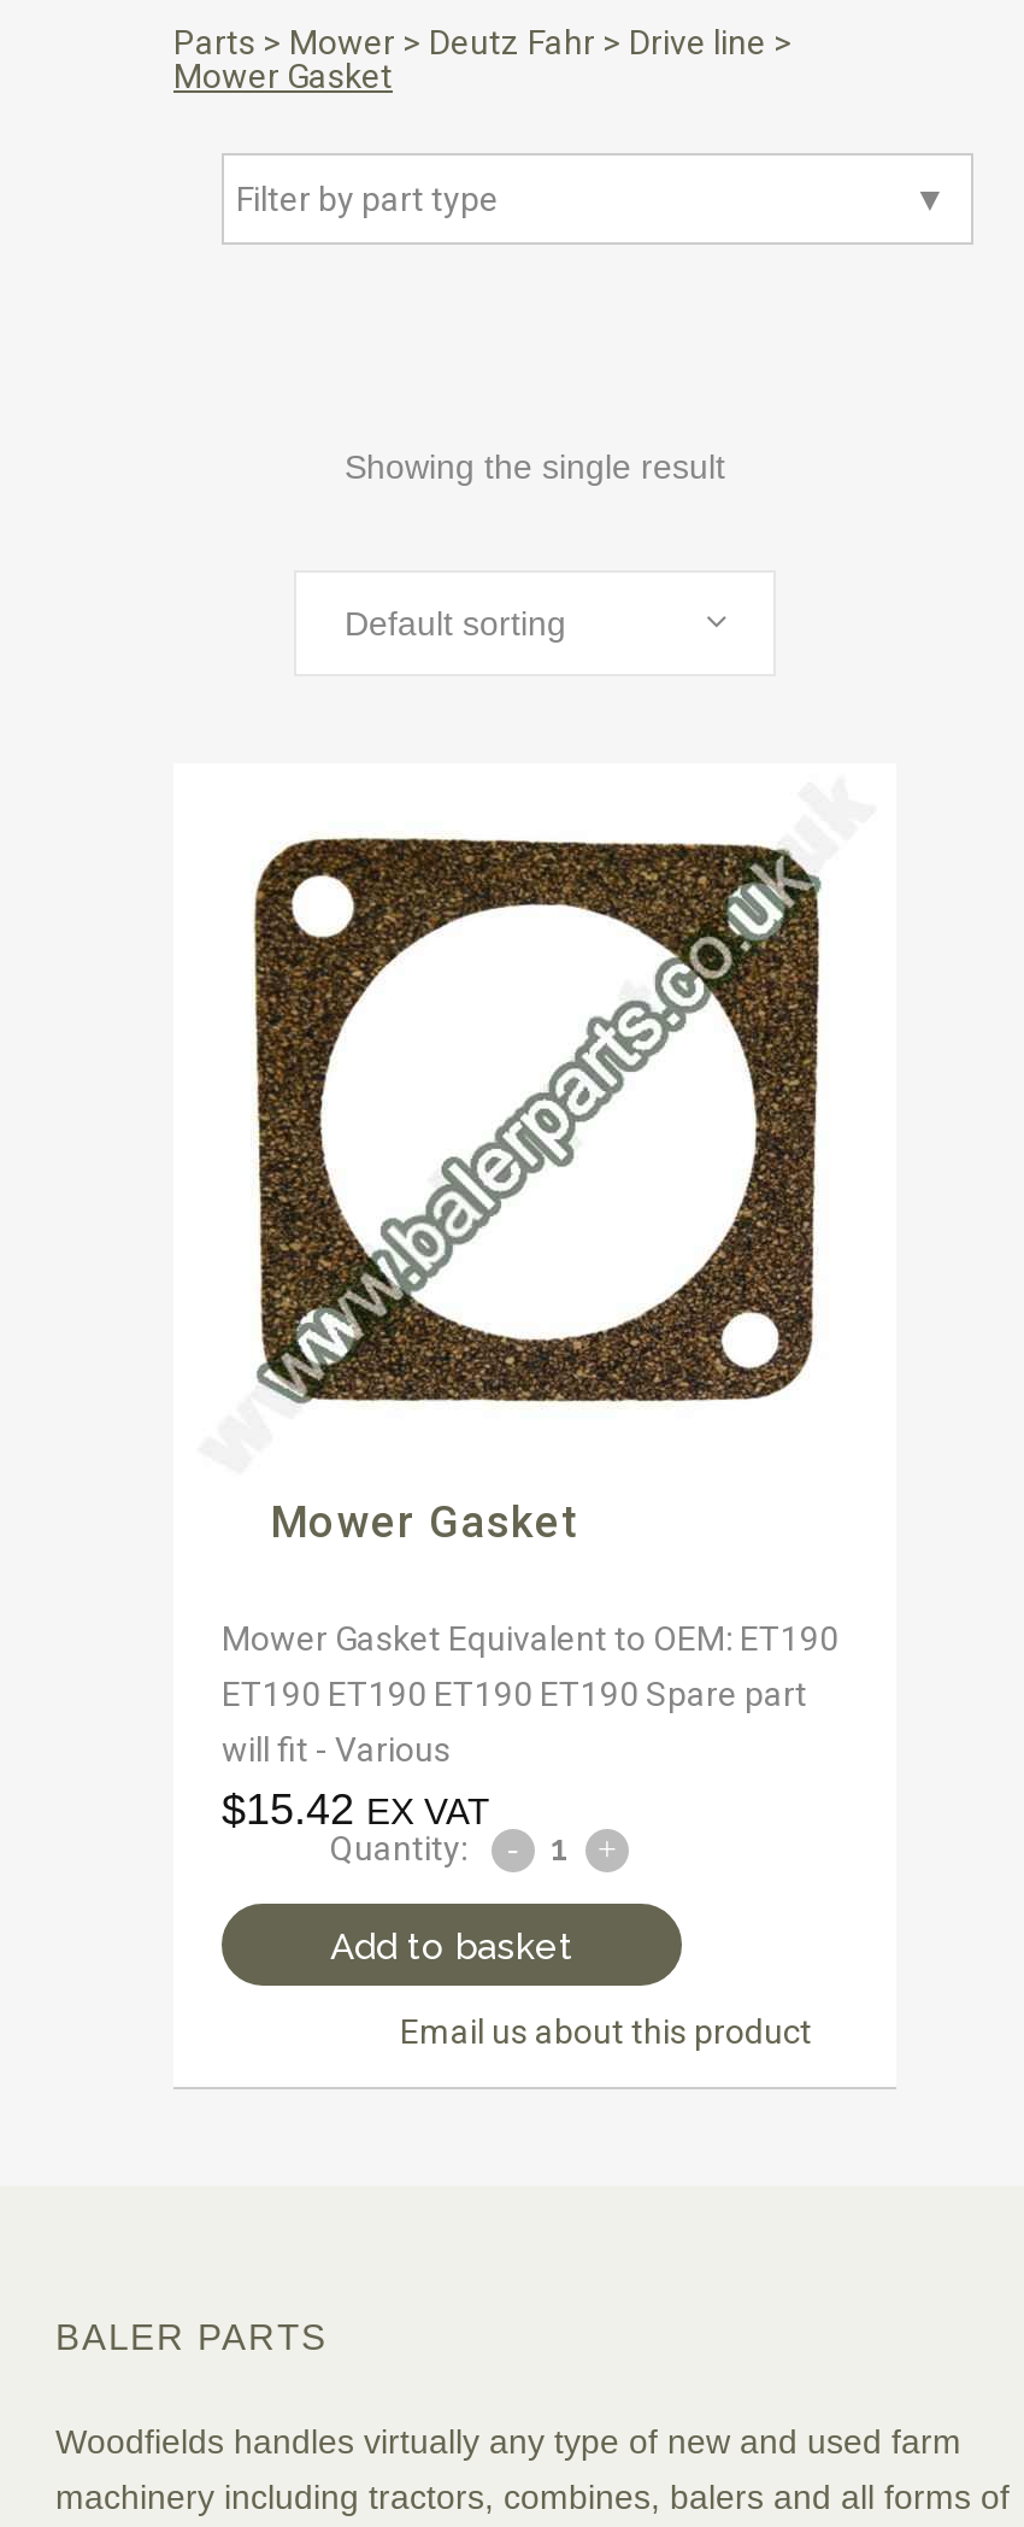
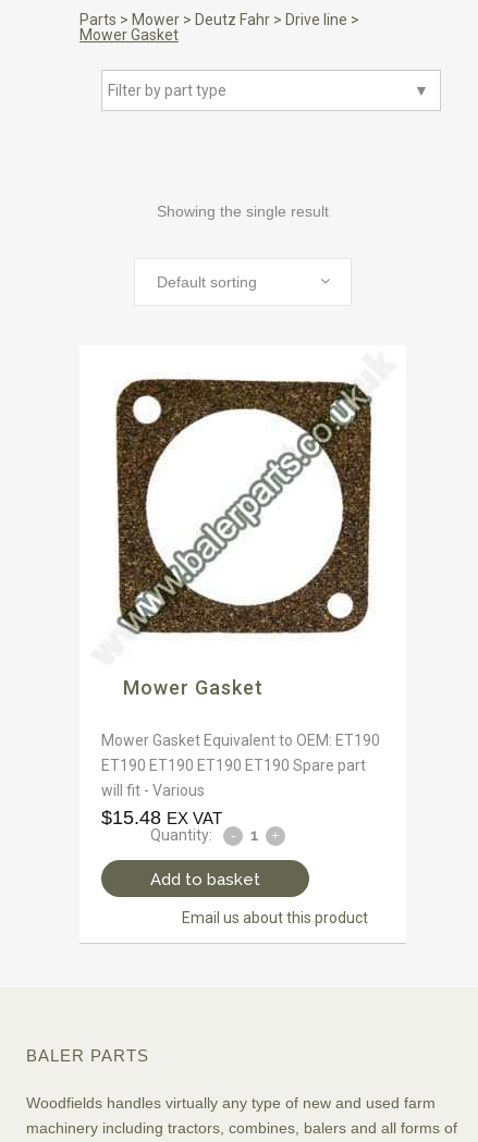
- $15.42 EX VAT
+ $15.48 EX VAT
